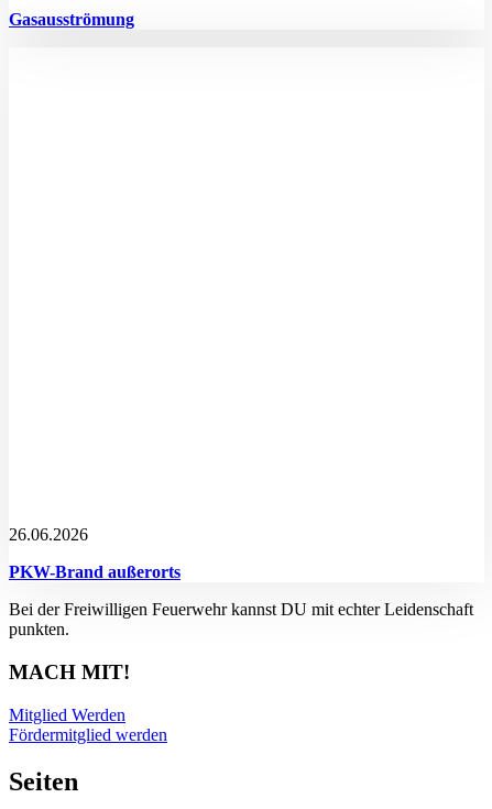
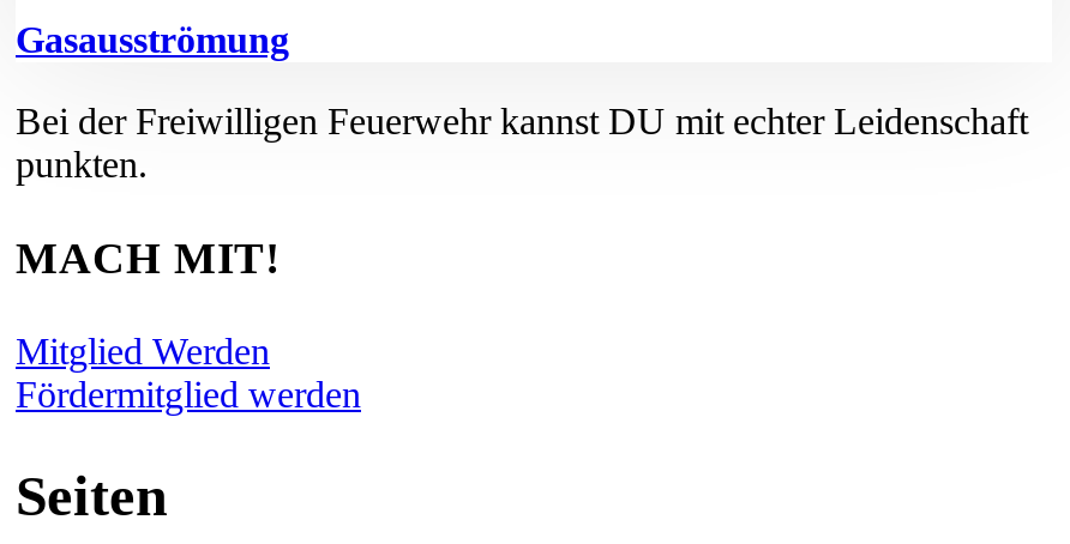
- 26.06.2026
- PKW-Brand außerorts
